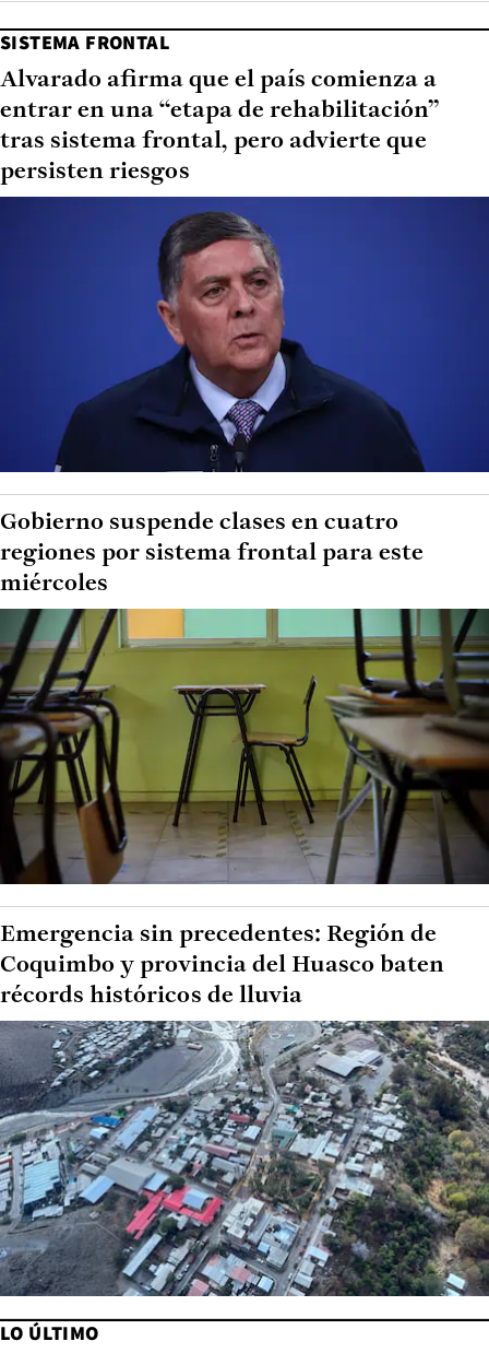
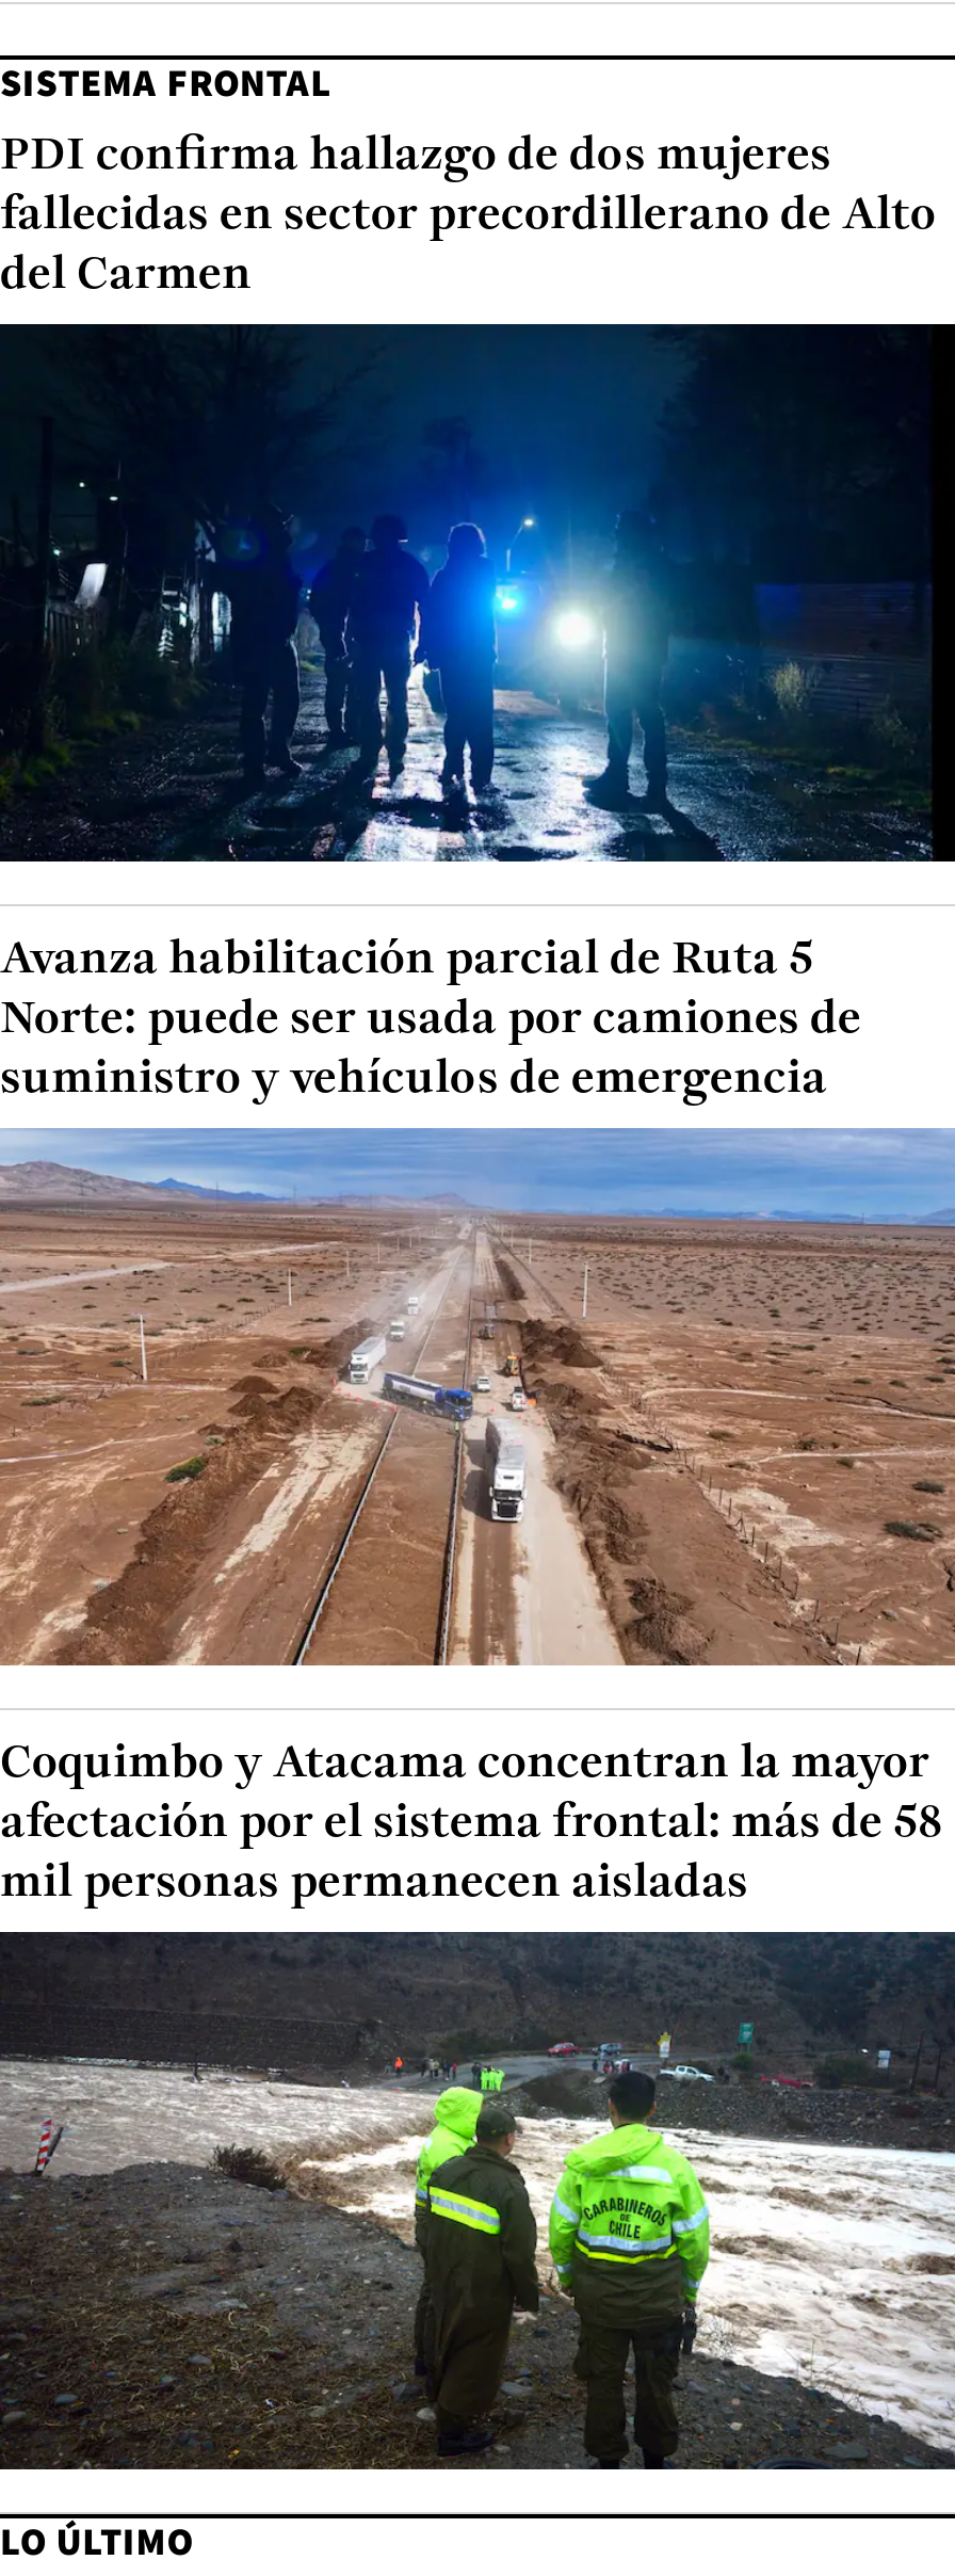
- Alvarado afirma que el país comienza a
- entrar en una “etapa de rehabilitación”
- tras sistema frontal, pero advierte que
- persisten riesgos
+ PDI confirma hallazgo de dos mujeres
+ fallecidas en sector precordillerano de Alto
+ del Carmen

- [image]
- Gobierno suspende clases en cuatro
- regiones por sistema frontal para este
- miércoles
+ [image]
+ Avanza habilitación parcial de Ruta 5
+ Norte: puede ser usada por camiones de
+ suministro y vehículos de emergencia

- [image]
- Emergencia sin precedentes: Región de
- Coquimbo y provincia del Huasco baten
- récords históricos de lluvia
+ [image]
+ Coquimbo y Atacama concentran la mayor
+ afectación por el sistema frontal: más de 58
+ mil personas permanecen aisladas

- [image]
+ [image]
